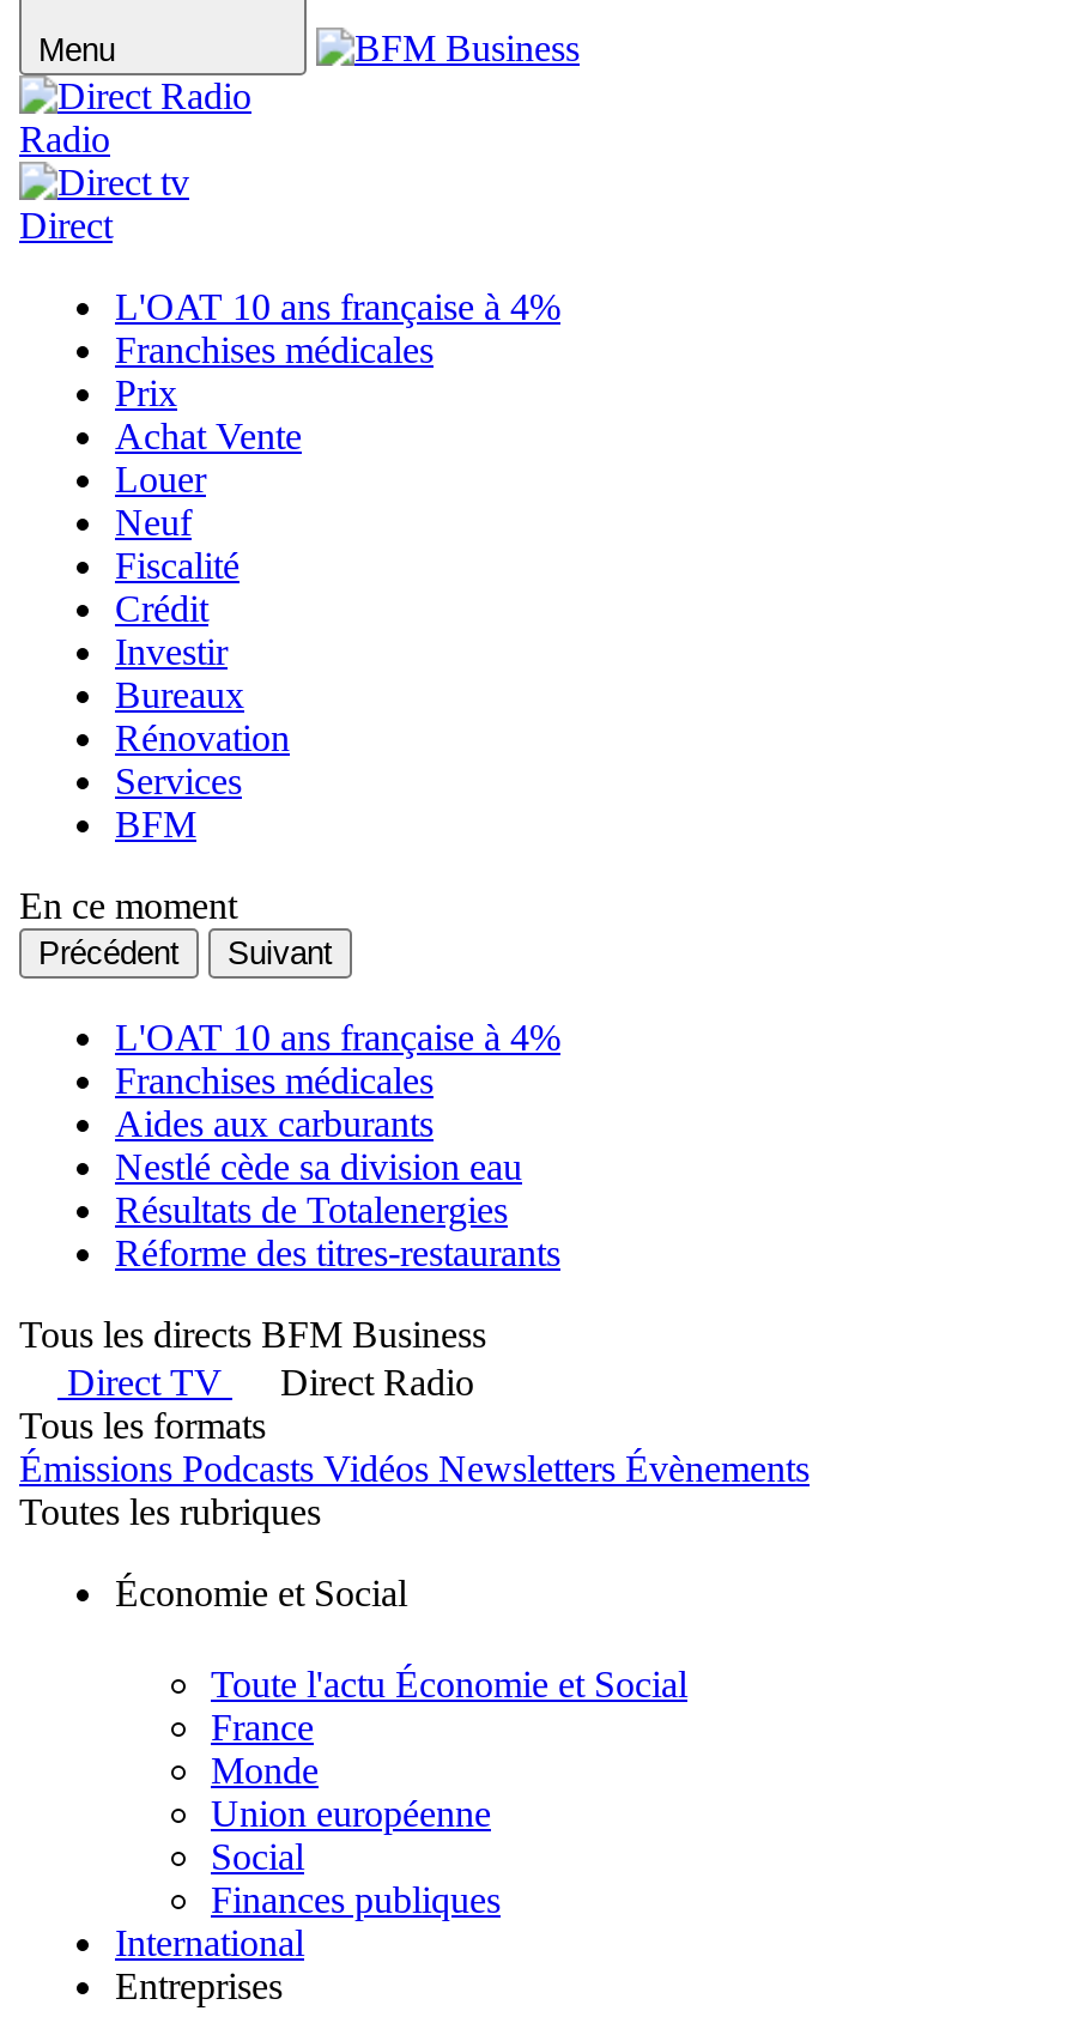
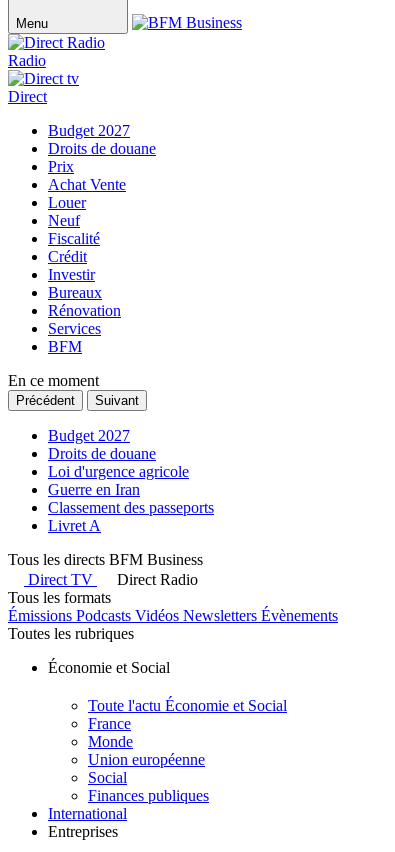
- L'OAT 10 ans française à 4%
- Franchises médicales
+ Budget 2027
+ Droits de douane

- L'OAT 10 ans française à 4%
- Franchises médicales
- Aides aux carburants
- Nestlé cède sa division eau
- Résultats de Totalenergies
- Réforme des titres-restaurants
+ Budget 2027
+ Droits de douane
+ Loi d'urgence agricole
+ Guerre en Iran
+ Classement des passeports
+ Livret A
